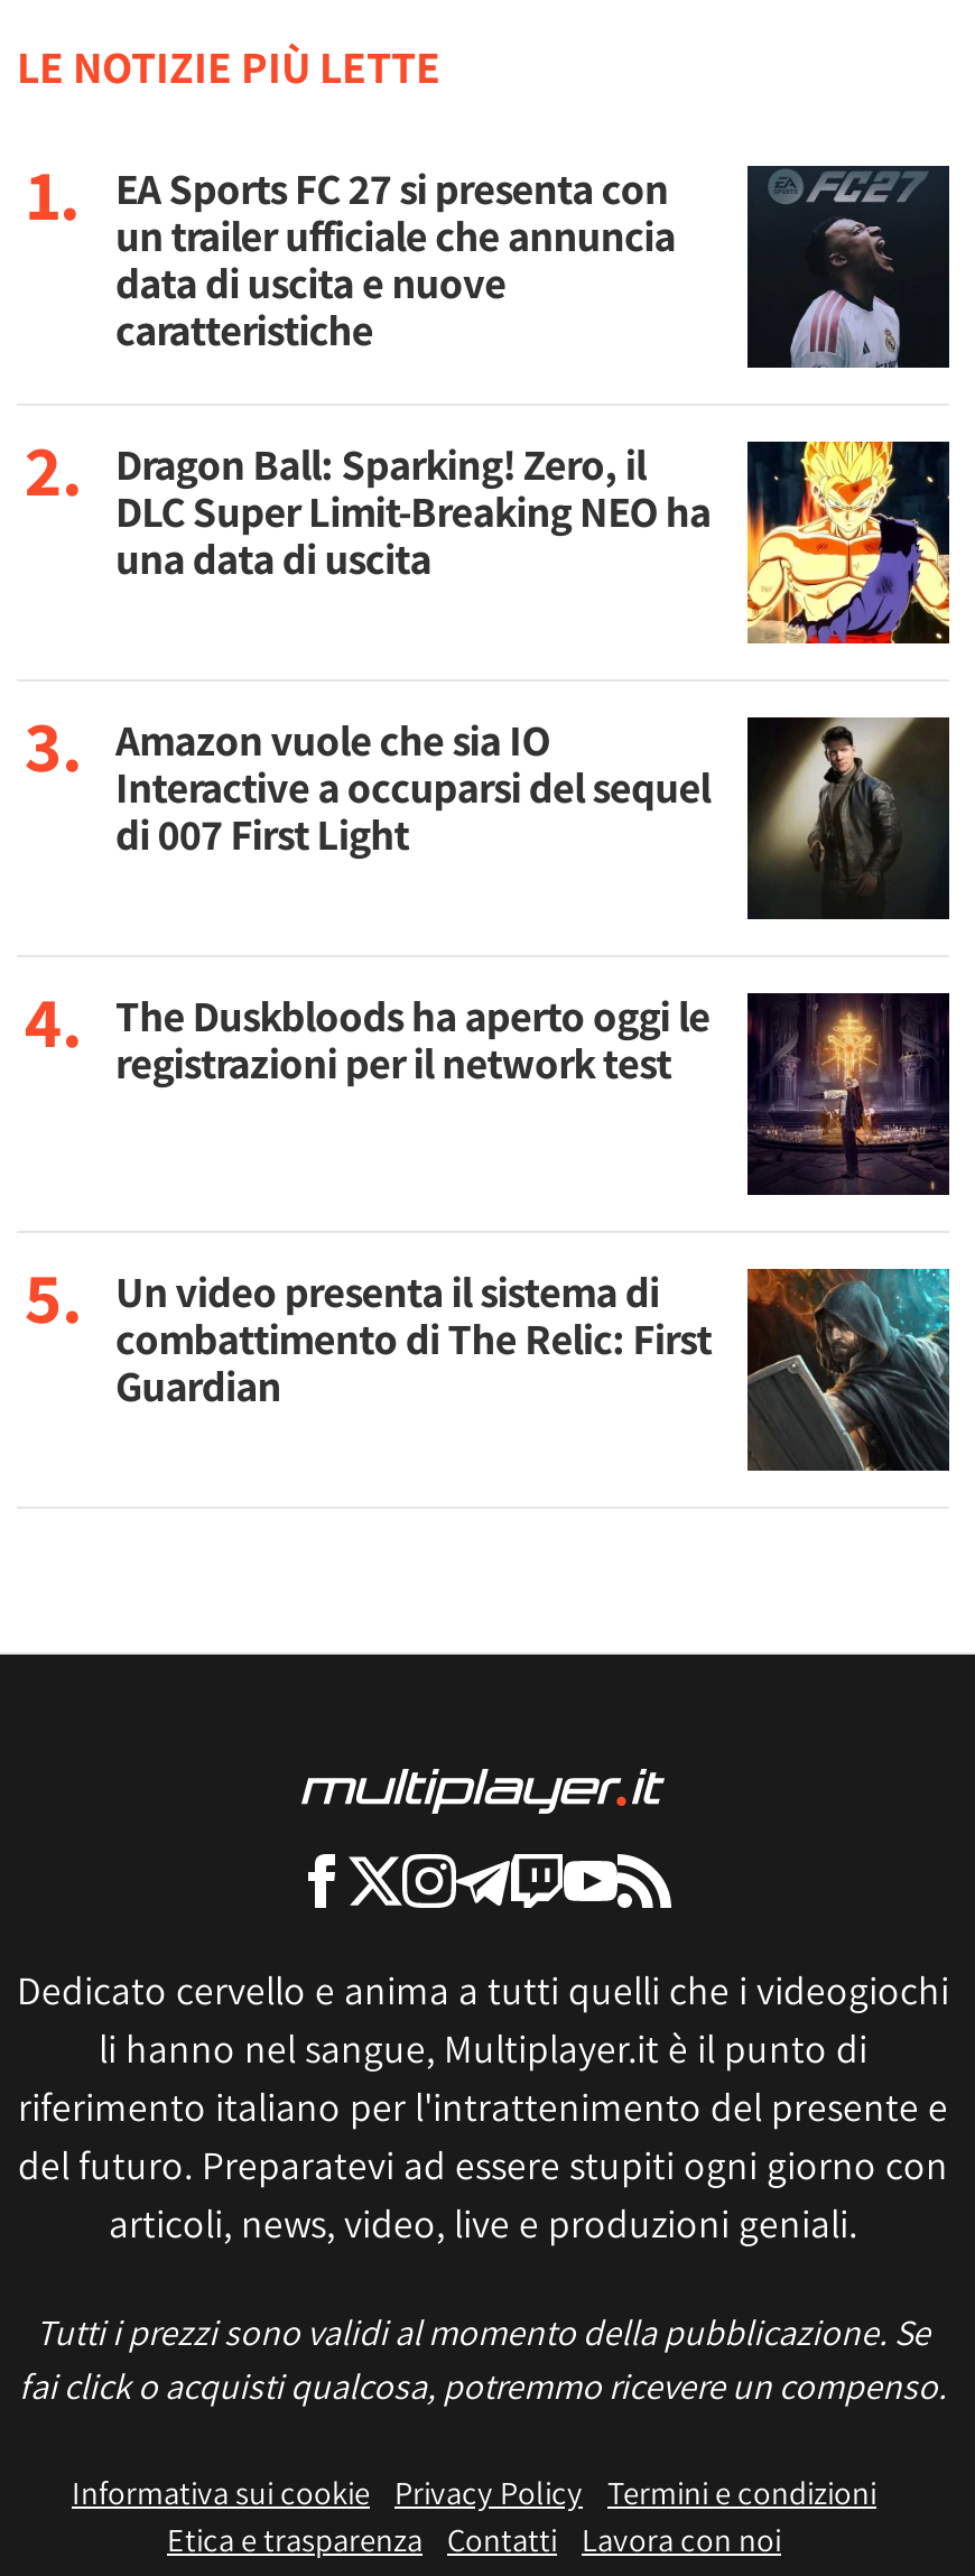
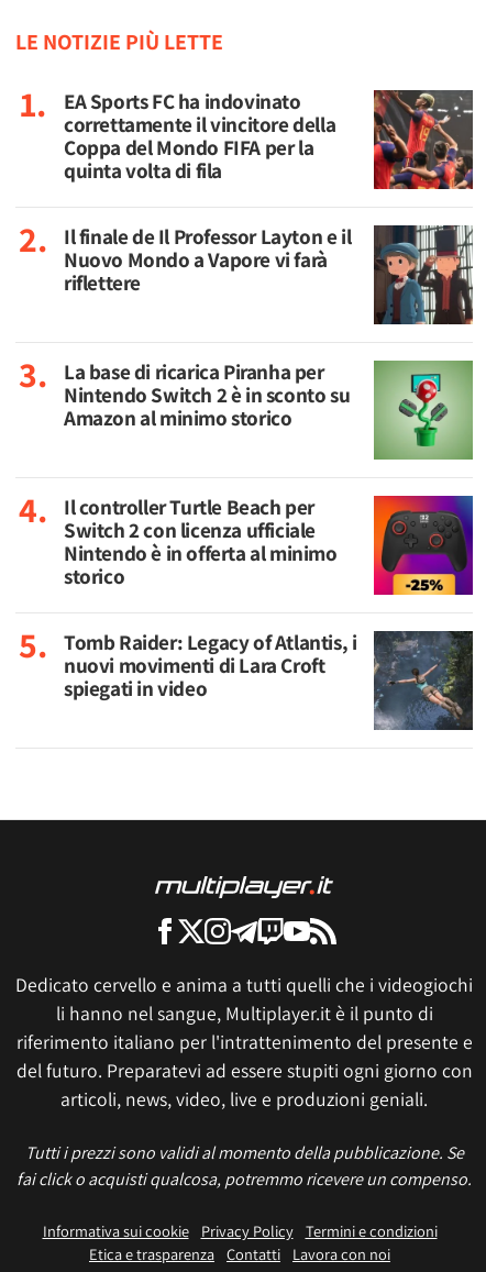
- [image]
- EA Sports FC 27 si presenta con
- un trailer ufficiale che annuncia
- data di uscita e nuove
- caratteristiche
+ [image]
+ EA Sports FC ha indovinato
+ correttamente il vincitore della
+ Coppa del Mondo FIFA per la
+ quinta volta di fila

- [image]
- Dragon Ball: Sparking! Zero, il
- DLC Super Limit-Breaking NEO ha
- una data di uscita
+ [image]
+ Il finale de Il Professor Layton e il
+ Nuovo Mondo a Vapore vi farà
+ riflettere

- [image]
- Amazon vuole che sia IO
- Interactive a occuparsi del sequel
- di 007 First Light
+ [image]
+ La base di ricarica Piranha per
+ Nintendo Switch 2 è in sconto su
+ Amazon al minimo storico

- [image]
- The Duskbloods ha aperto oggi le
- registrazioni per il network test
+ [image]
+ Il controller Turtle Beach per
+ Switch 2 con licenza ufficiale
+ Nintendo è in offerta al minimo
+ storico

- [image]
- Un video presenta il sistema di
- combattimento di The Relic: First
- Guardian
+ [image]
+ Tomb Raider: Legacy of Atlantis, i
+ nuovi movimenti di Lara Croft
+ spiegati in video
